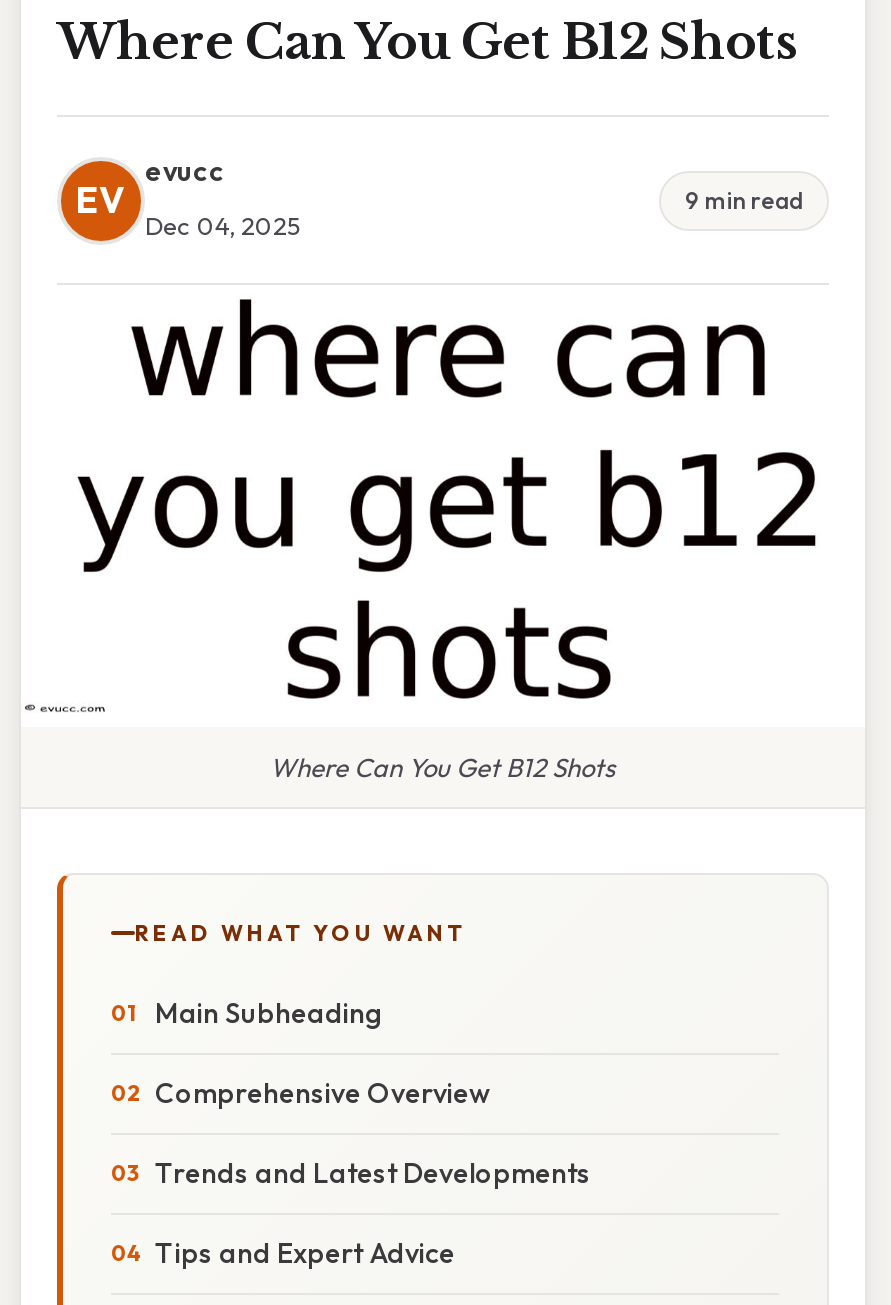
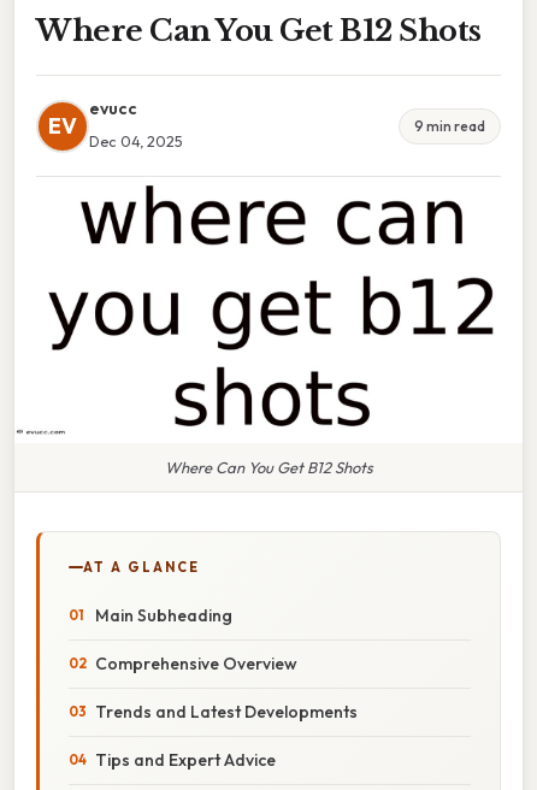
- READ WHAT YOU WANT
+ AT A GLANCE
